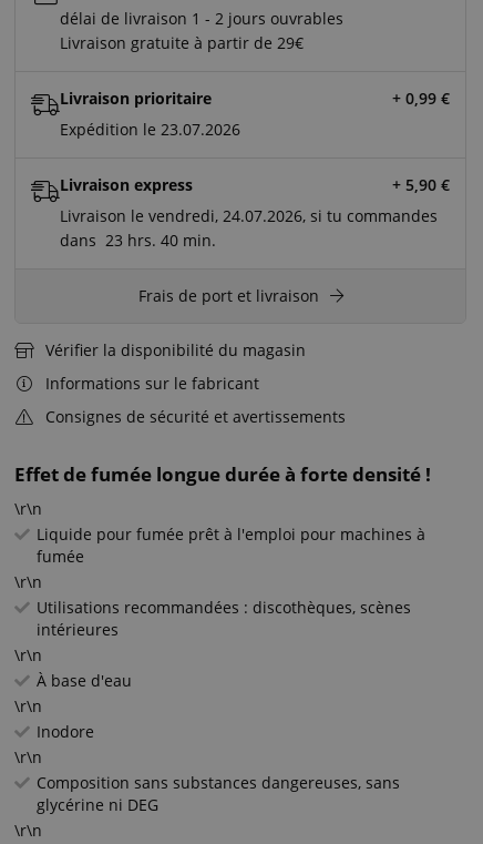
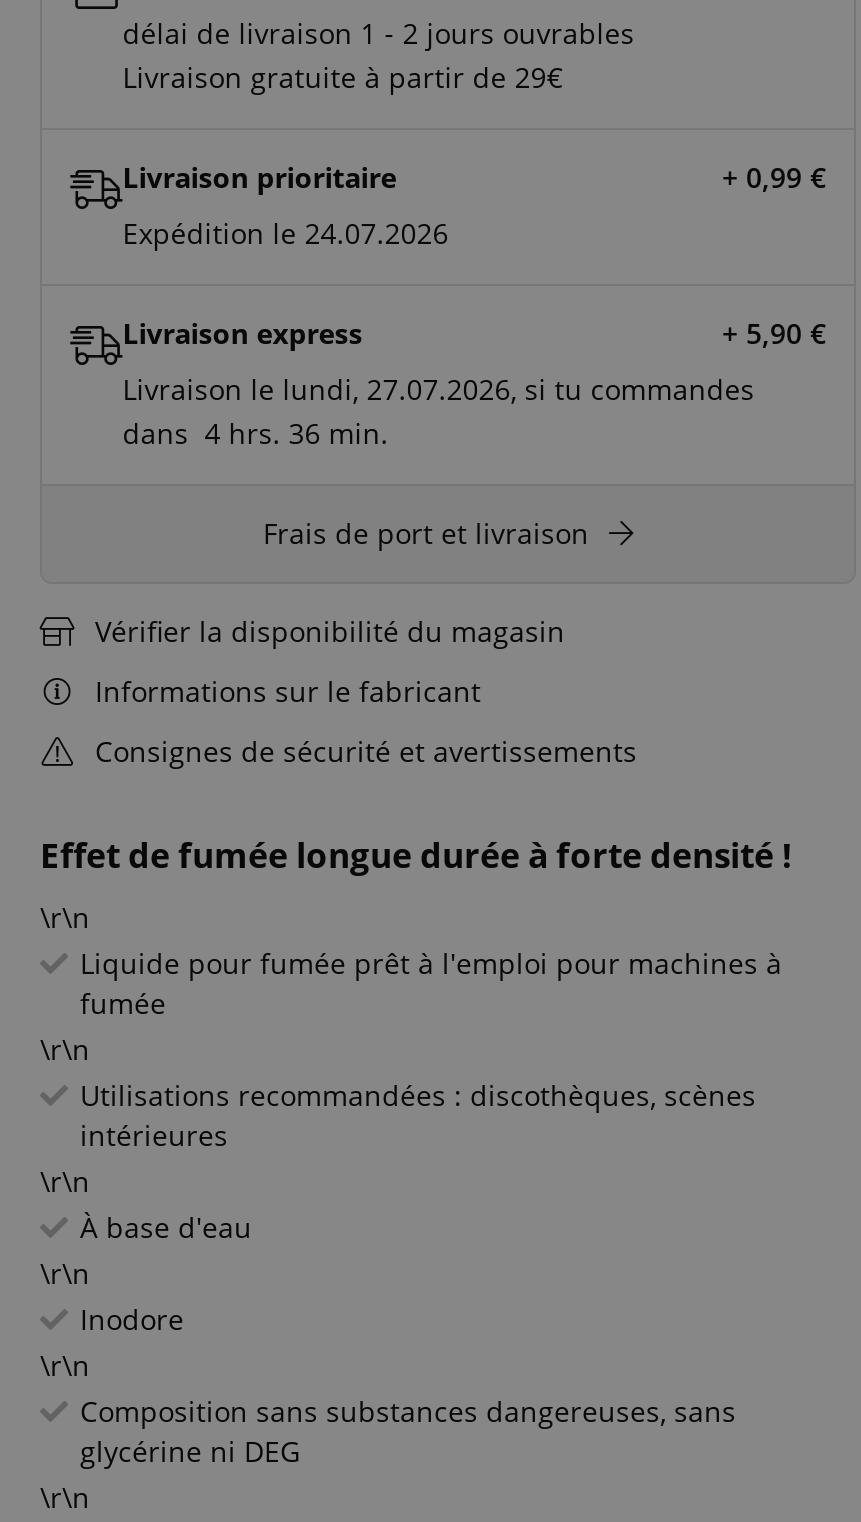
- Expédition le 23.07.2026
+ Expédition le 24.07.2026

- Livraison le vendredi, 24.07.2026, si tu commandes
+ Livraison le lundi, 27.07.2026, si tu commandes

- dans 23 hrs. 40 min.
+ dans 4 hrs. 36 min.
